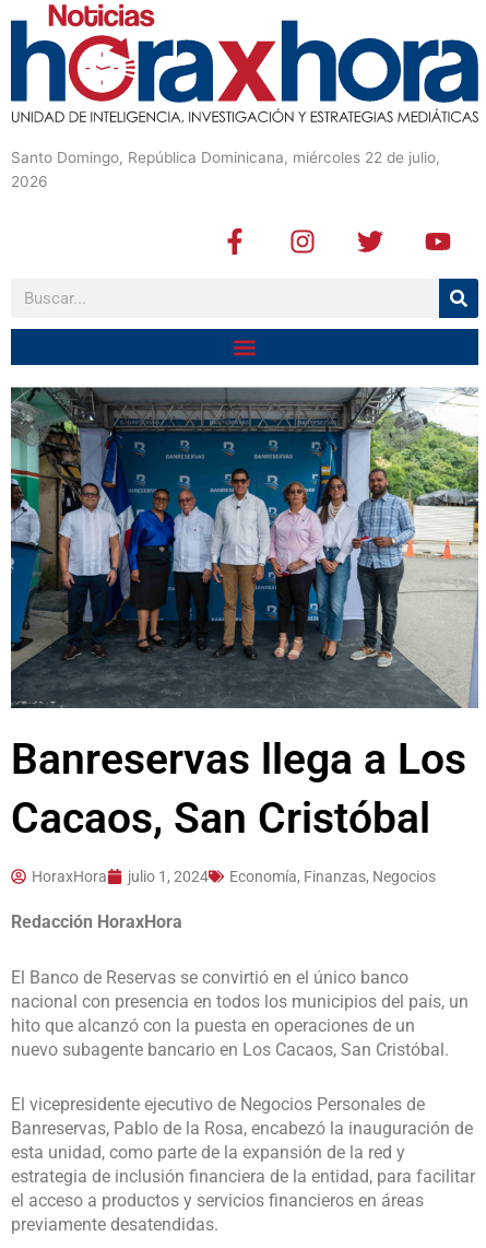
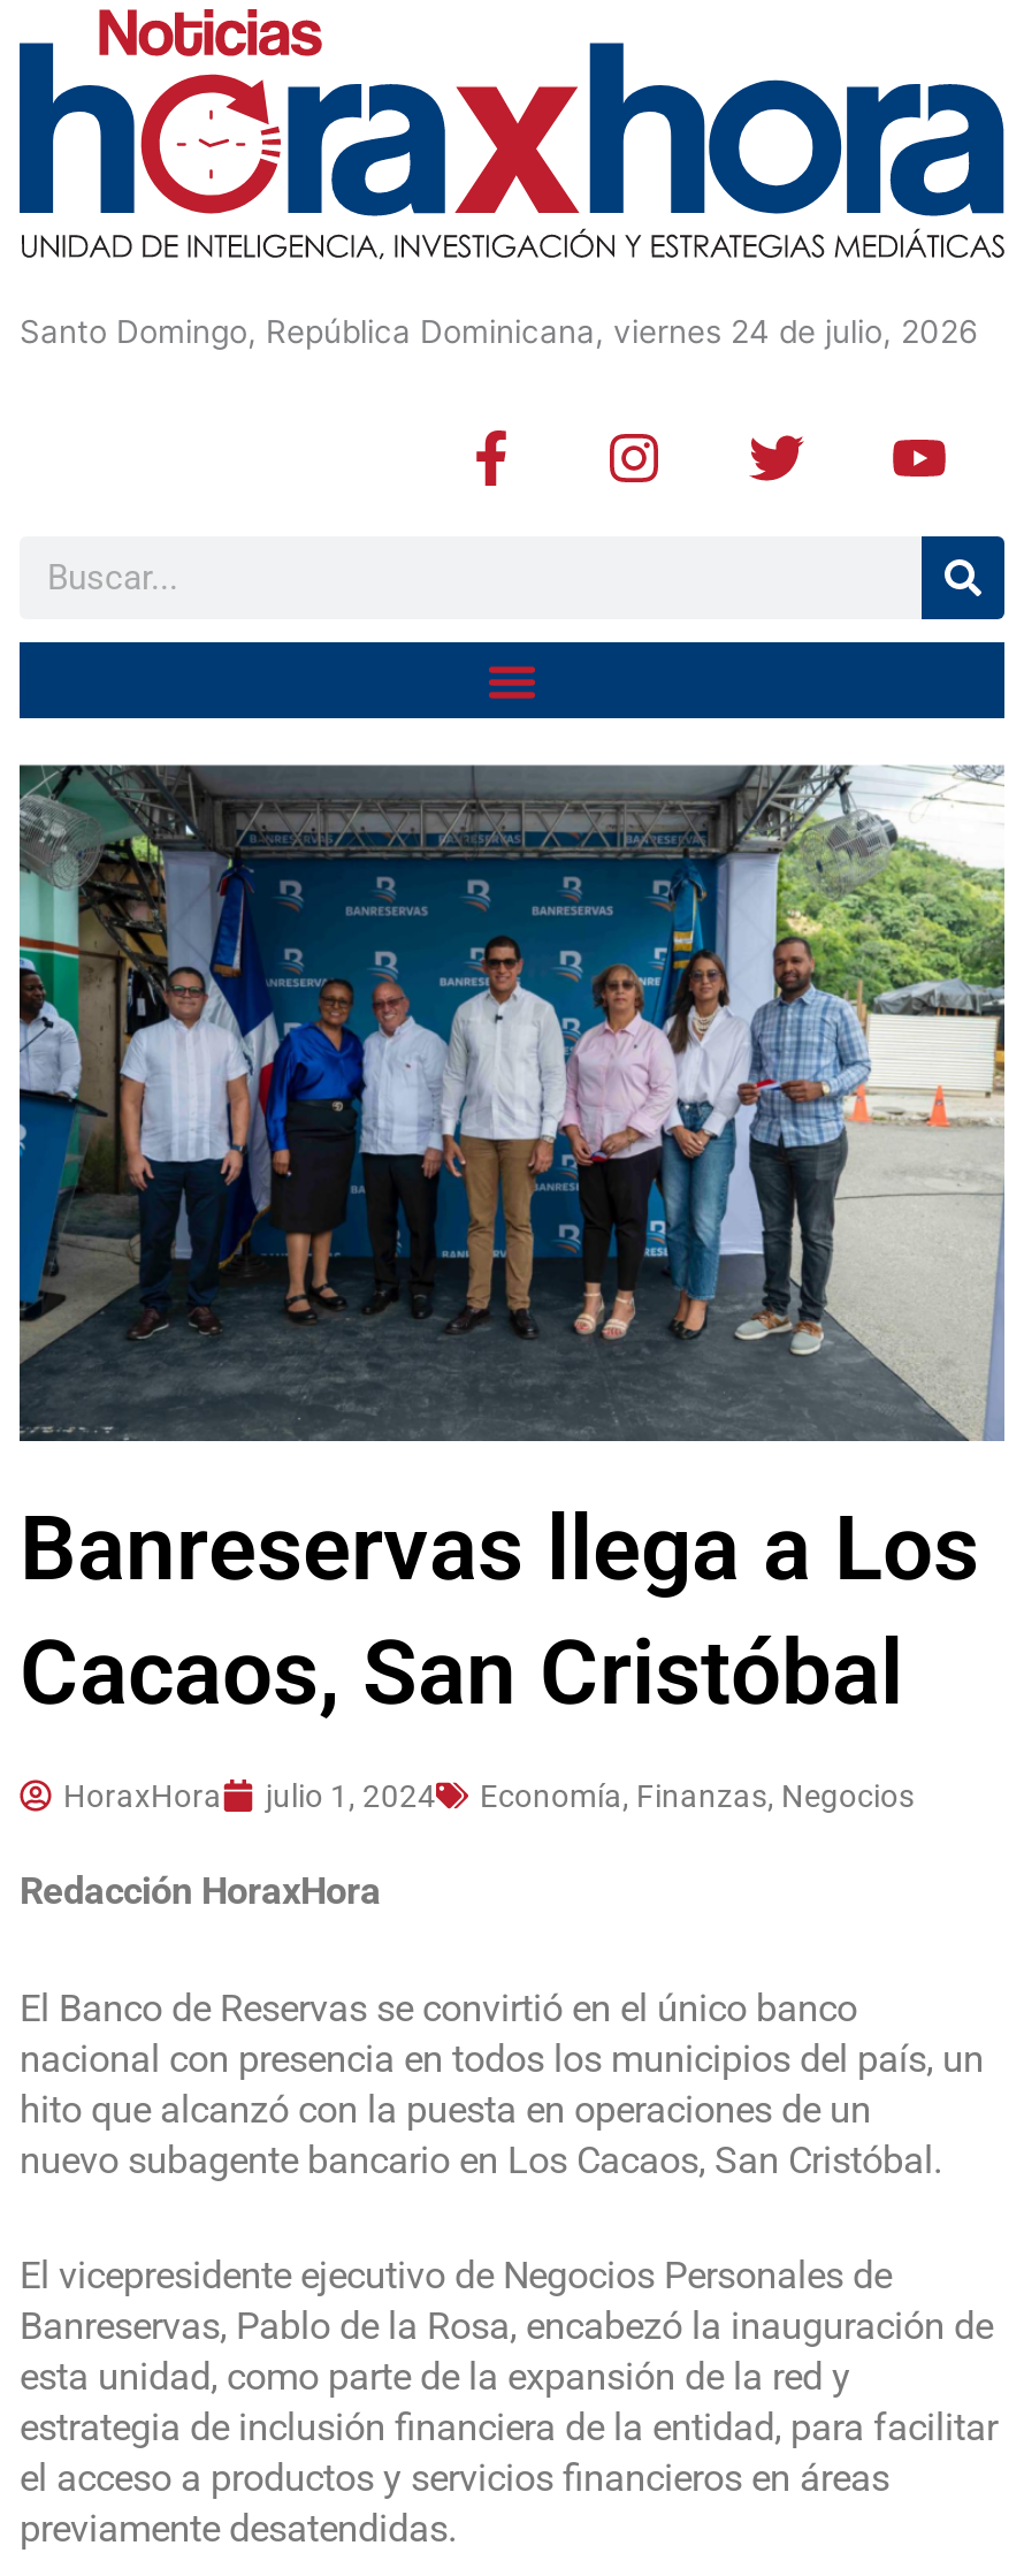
- Santo Domingo, República Dominicana, miércoles 22 de julio,
- 2026
+ Santo Domingo, República Dominicana, viernes 24 de julio, 2026
